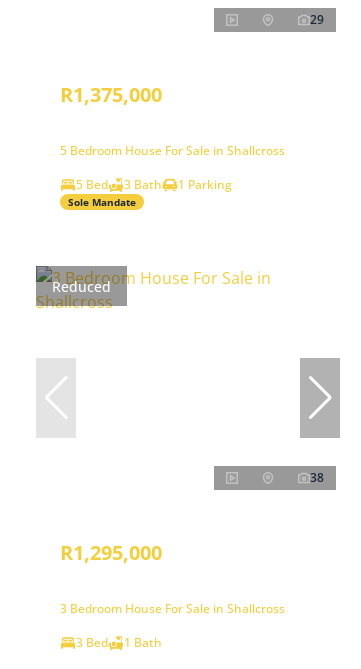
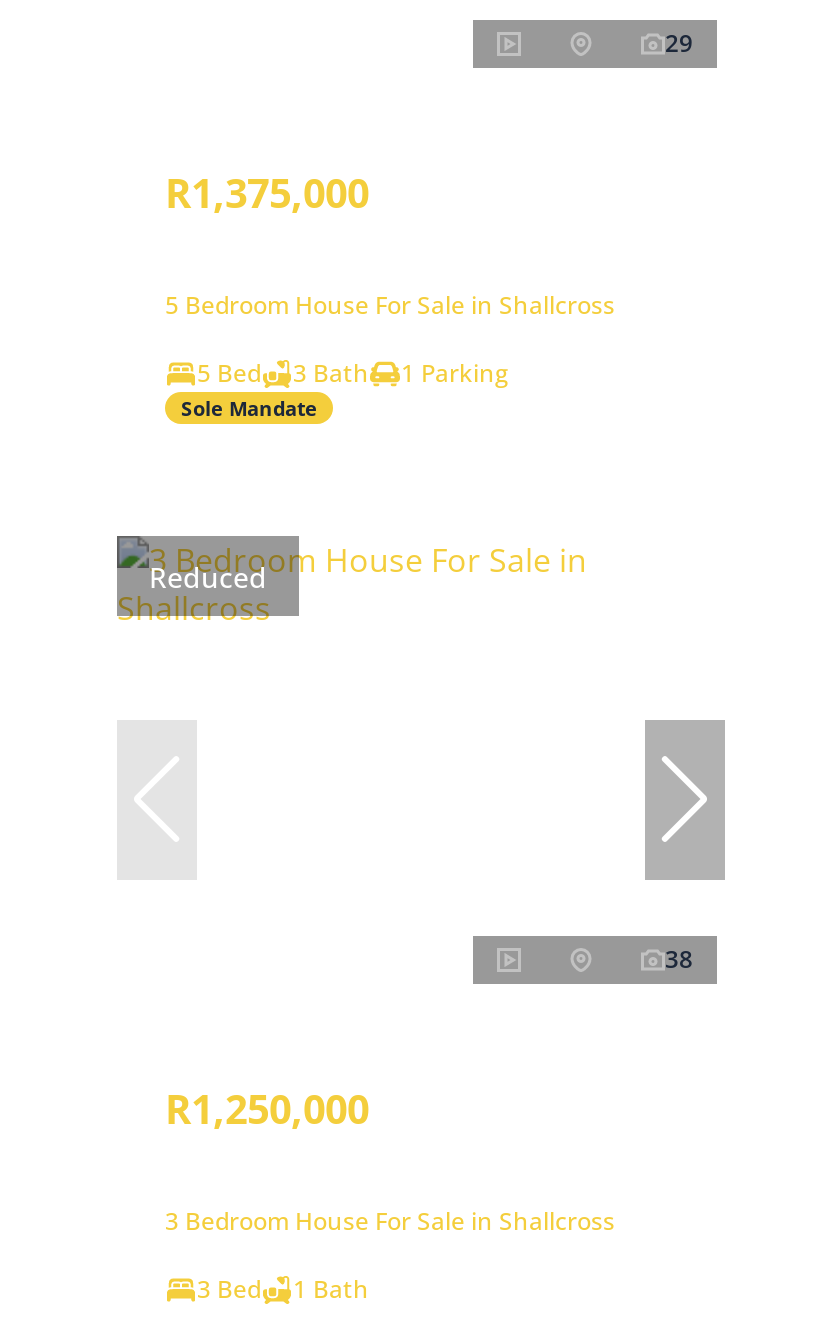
- R1,295,000
+ R1,250,000
